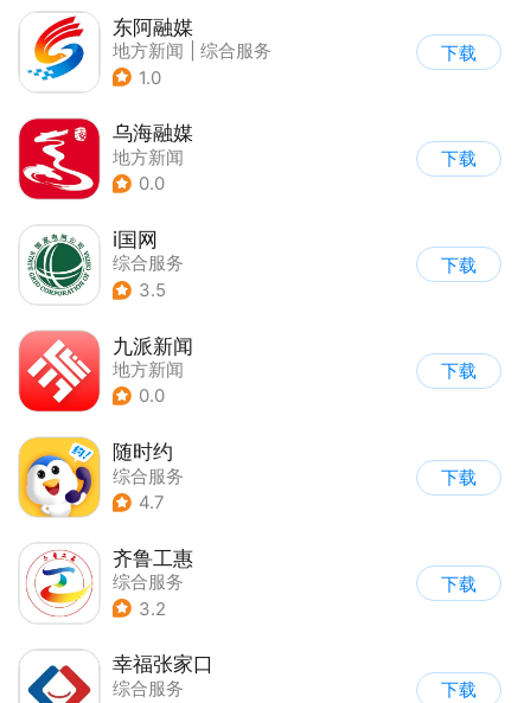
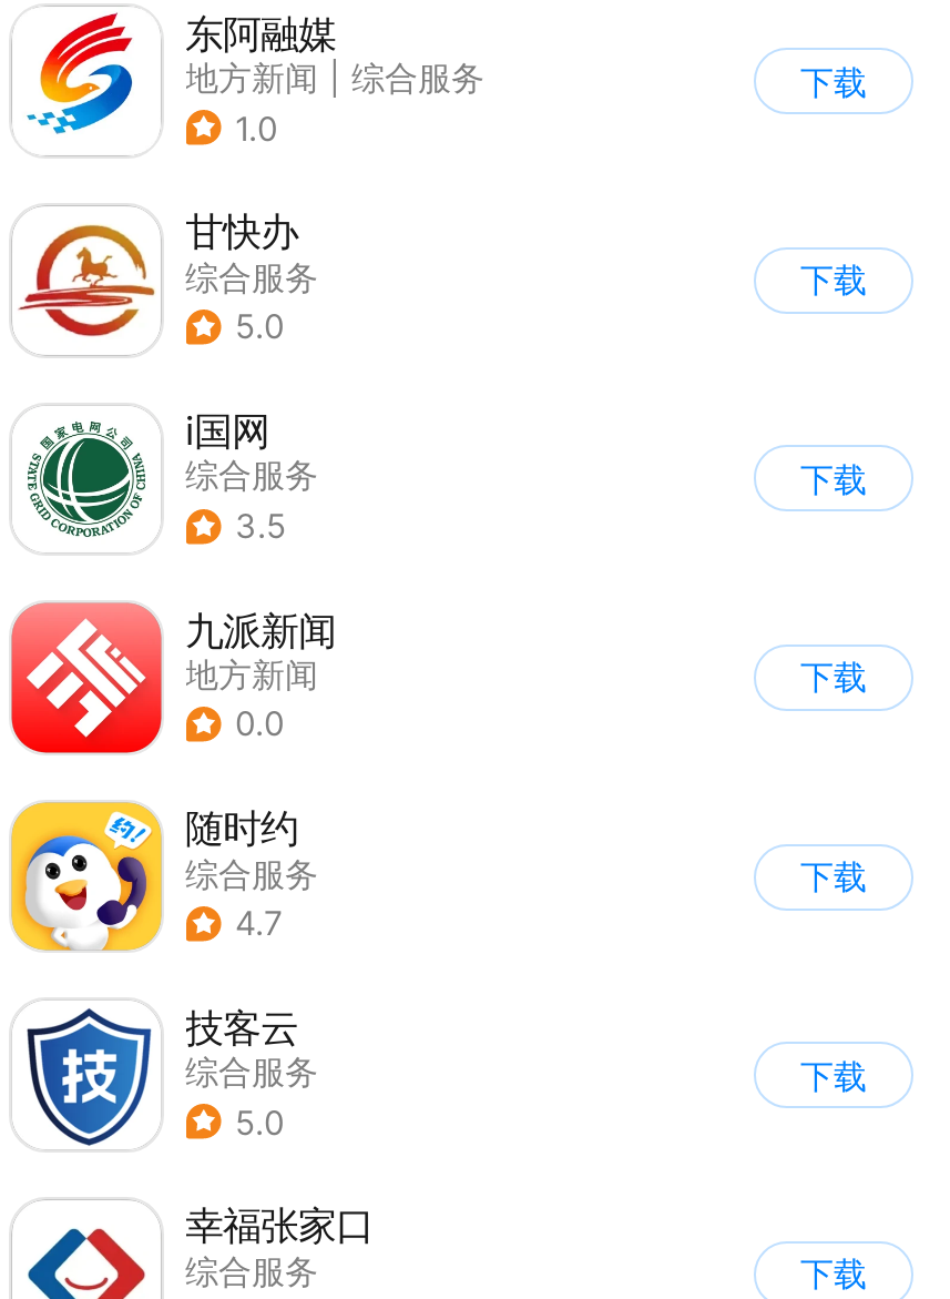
- [image]
- 乌海融媒
- 地方新闻
- 0.0
+ [image]
+ 甘快办
+ 综合服务
+ 5.0

- [image]
- 齐鲁工惠
+ [image]
+ 技客云

- 3.2
+ 5.0
